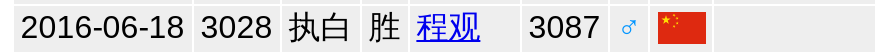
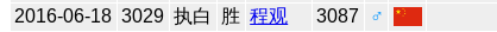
- 2016-06-18 3028 执白 胜 程观
+ 2016-06-18 3029 执白 胜 程观
